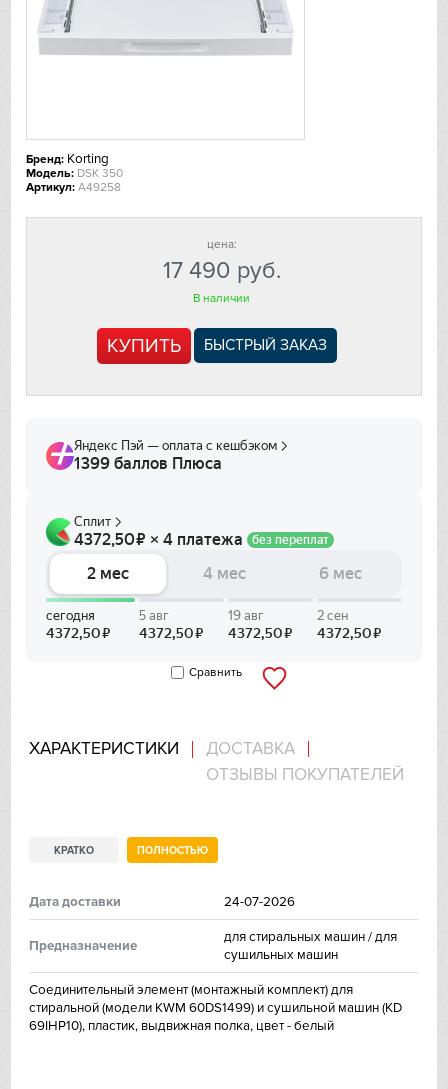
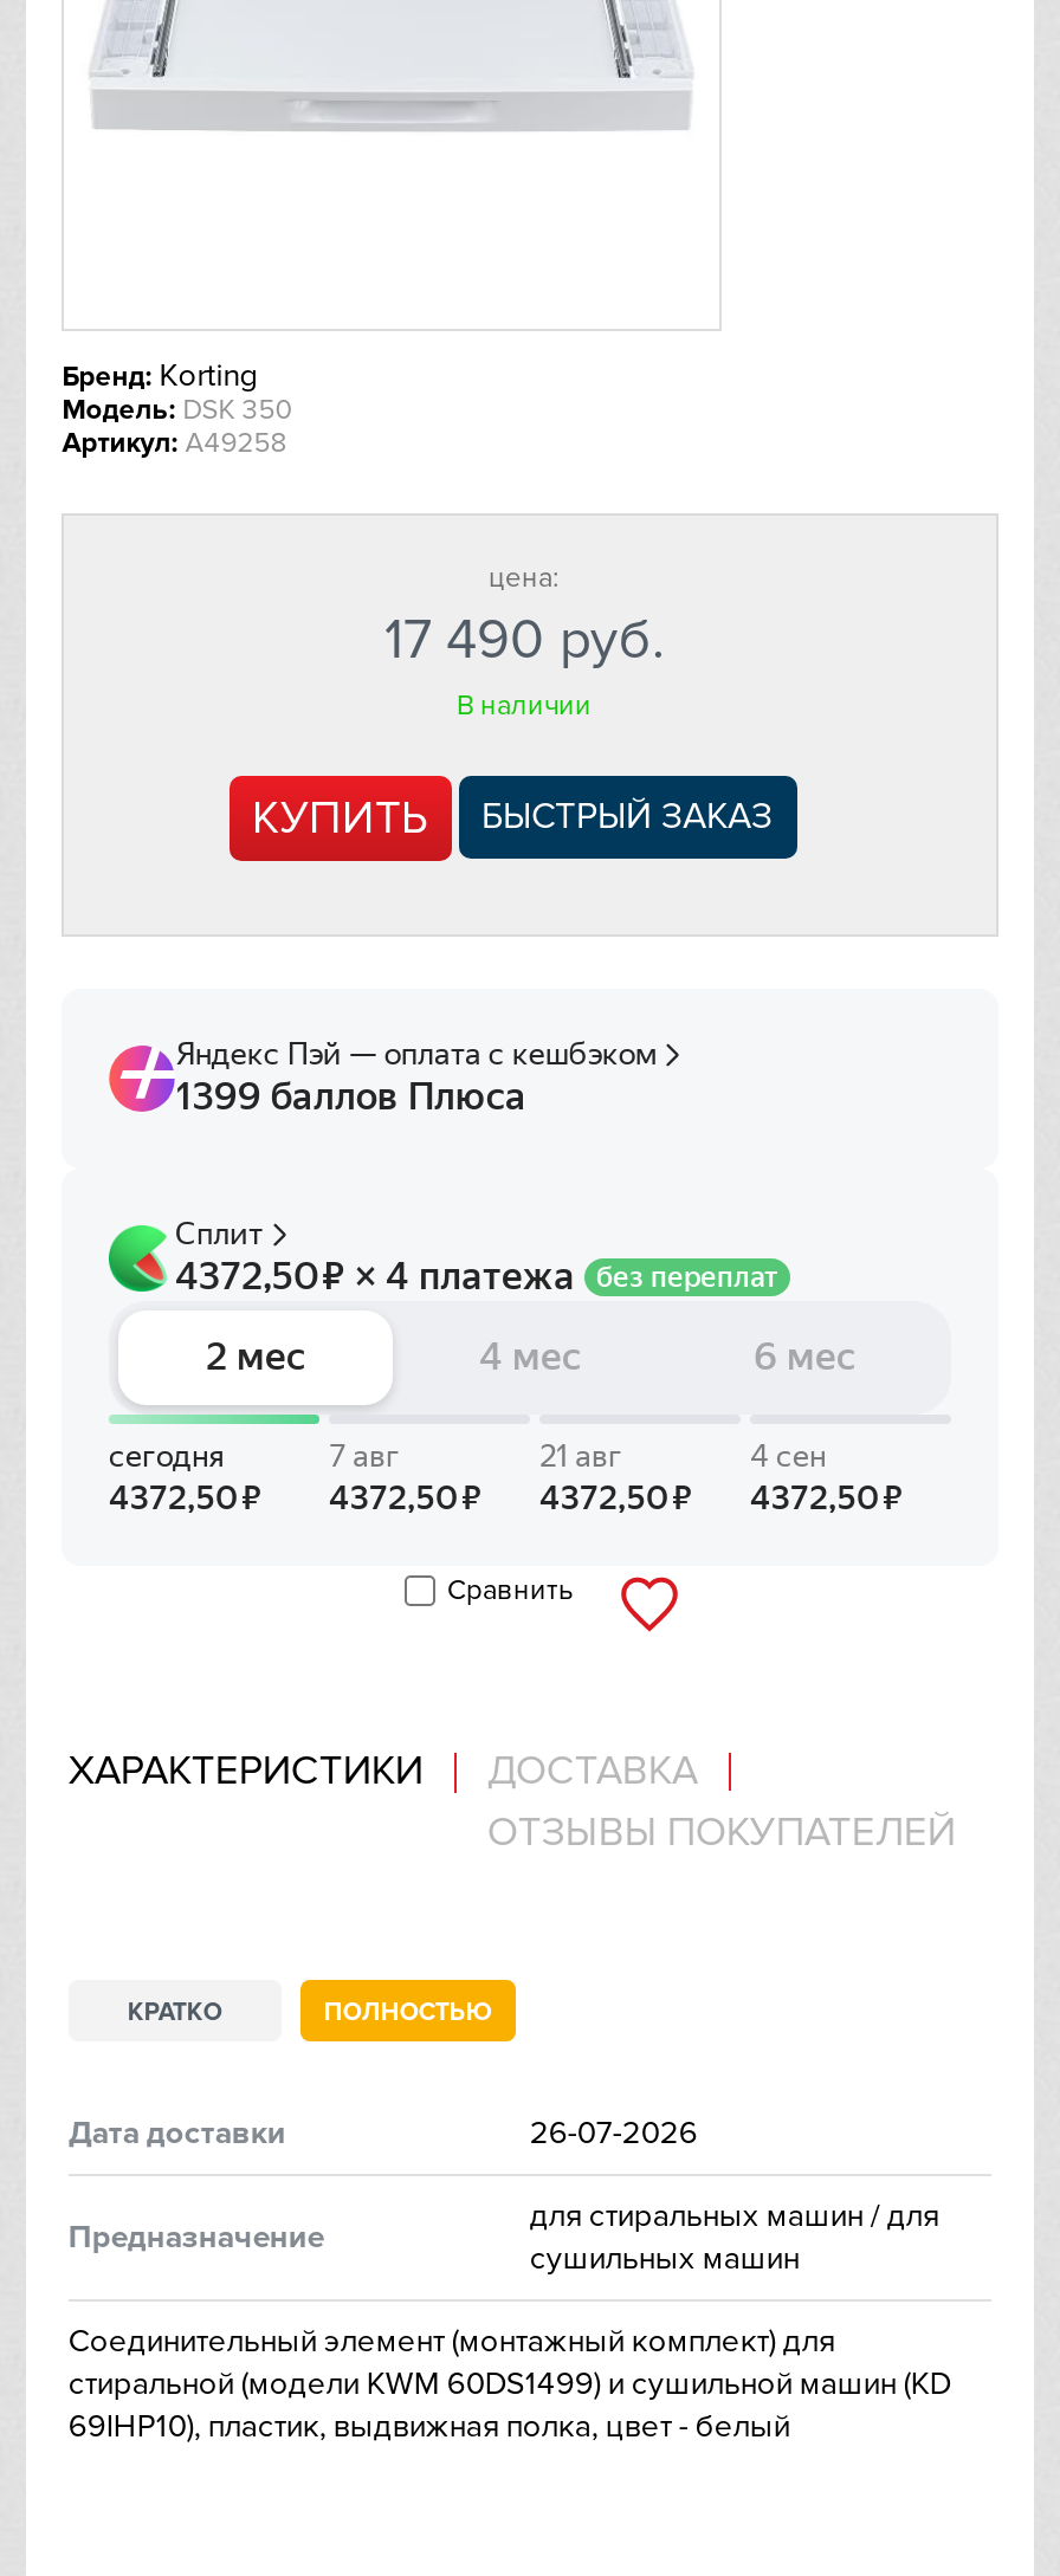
- 24-07-2026
+ 26-07-2026
